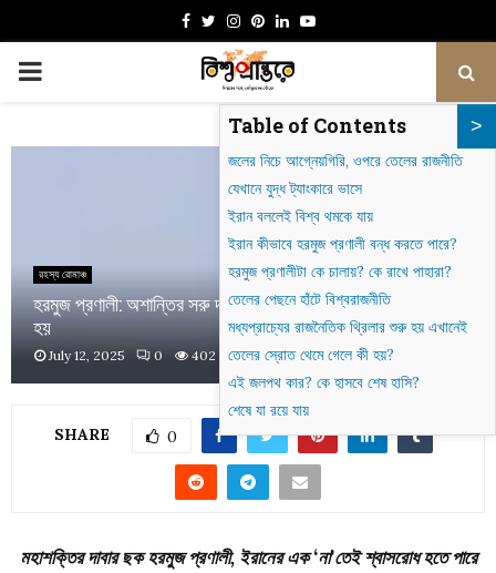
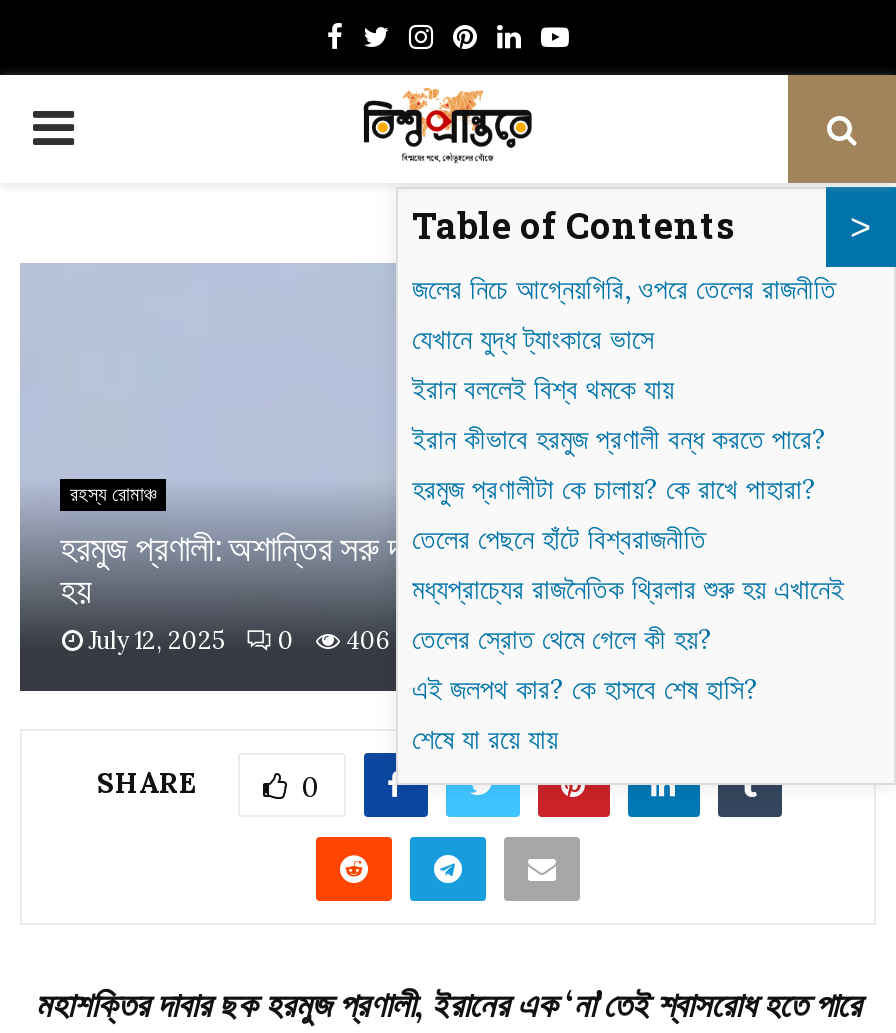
- July 12, 2025 0 402 তেলের স্রোত থেমে গেলে কী হয়?
+ July 12, 2025 0 406 তেলের স্রোত থেমে গেলে কী হয়?
